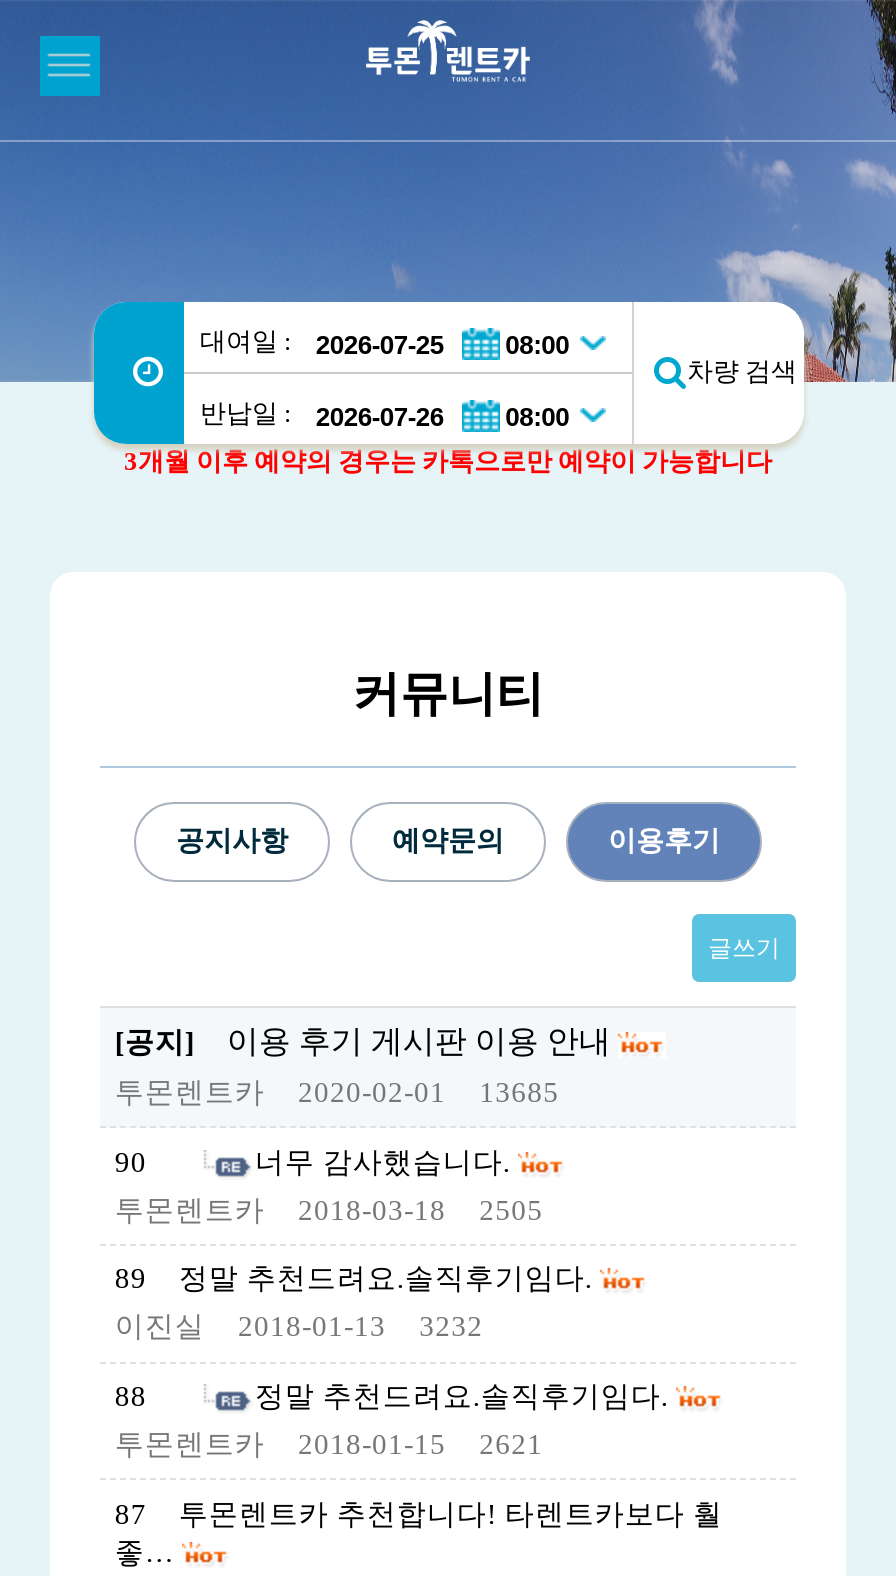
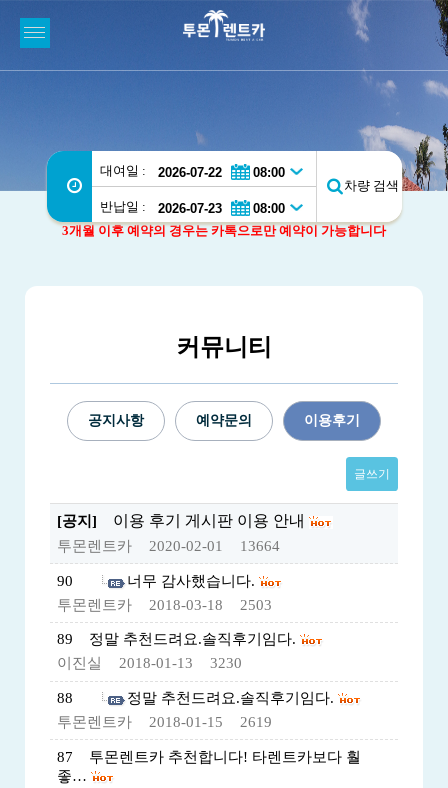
- 투몬렌트카 2020-02-01 13685
+ 투몬렌트카 2020-02-01 13664

- 투몬렌트카 2018-03-18 2505
+ 투몬렌트카 2018-03-18 2503

- 이진실 2018-01-13 3232
+ 이진실 2018-01-13 3230

- 투몬렌트카 2018-01-15 2621
+ 투몬렌트카 2018-01-15 2619
